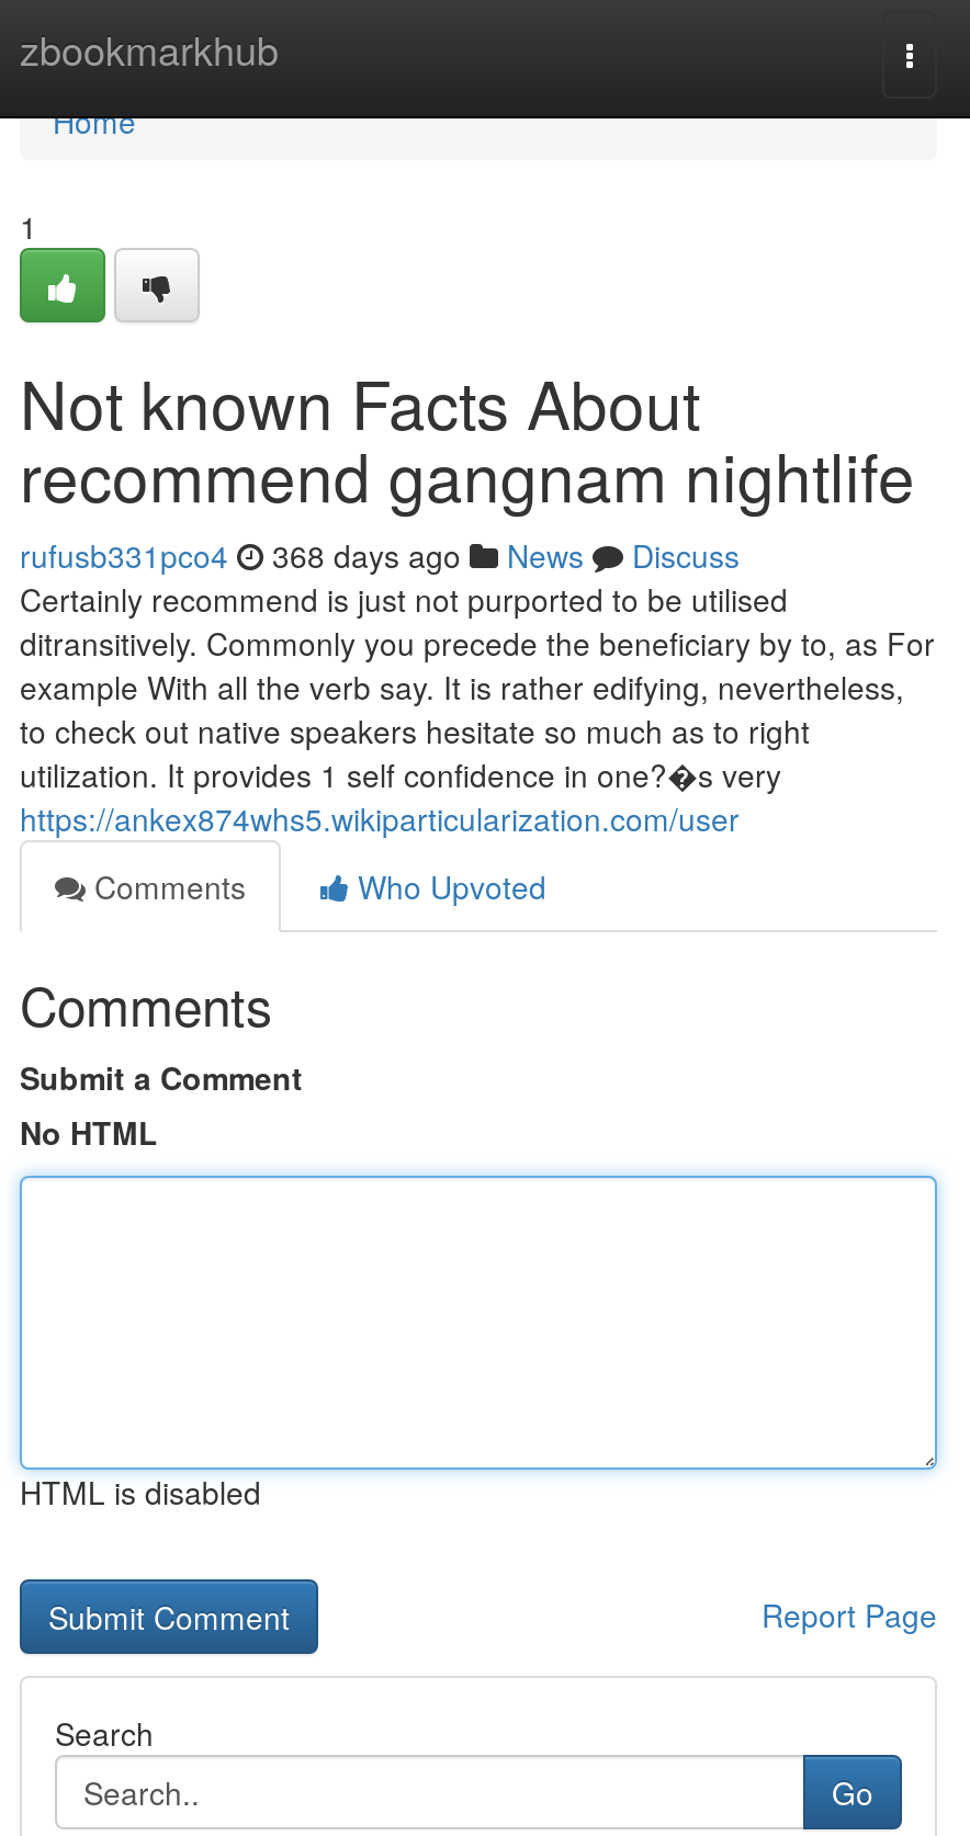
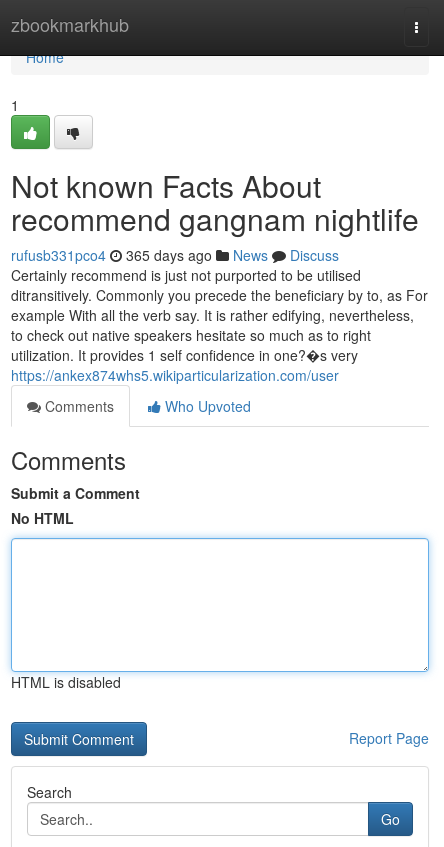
- rufusb331pco4 368 days ago News Discuss
+ rufusb331pco4 365 days ago News Discuss
